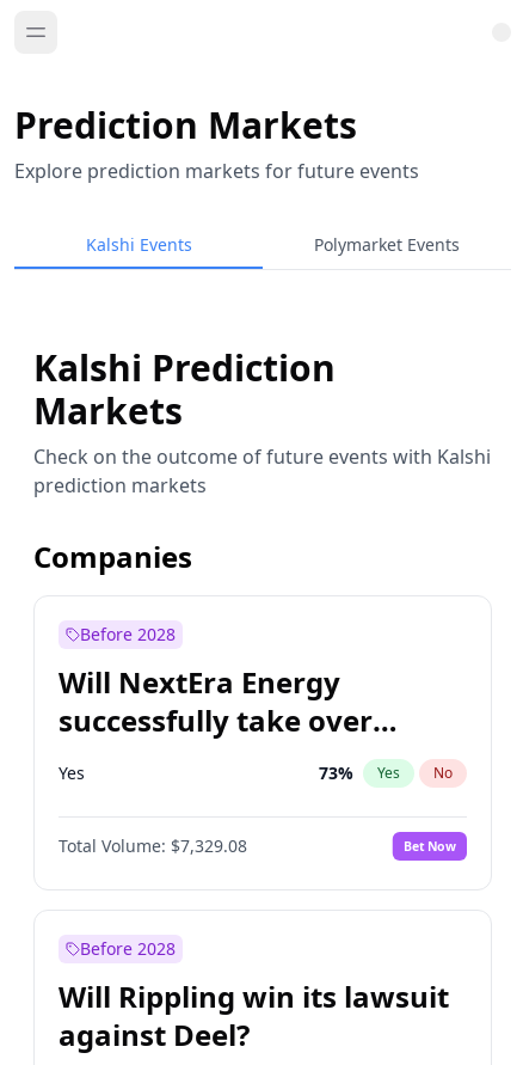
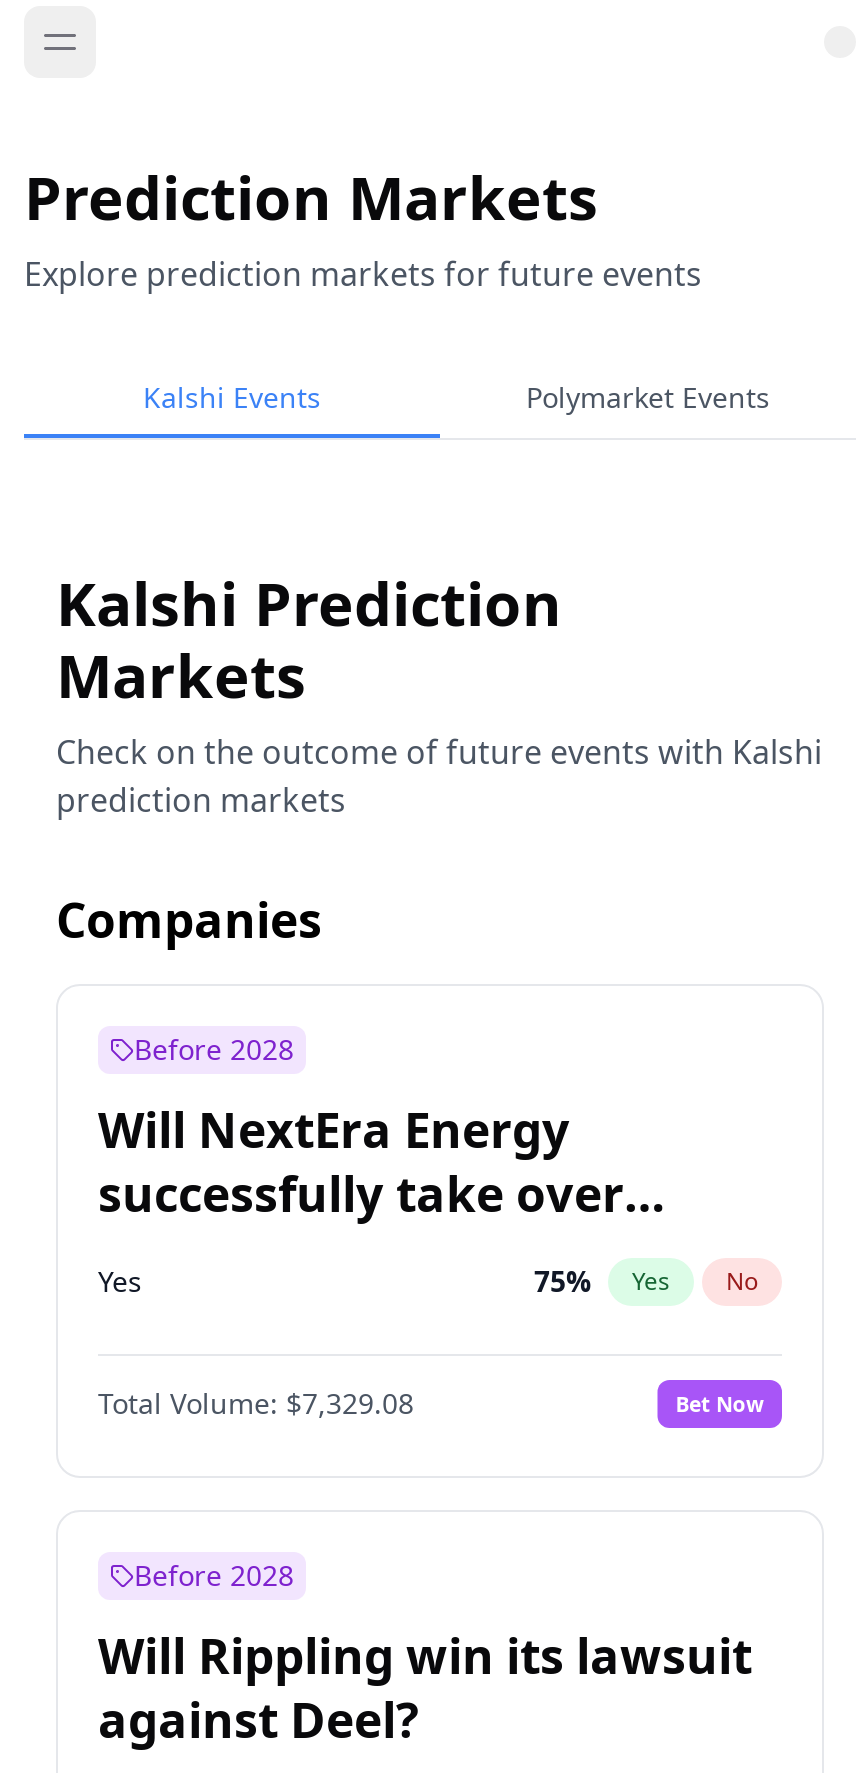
- 73%
+ 75%
